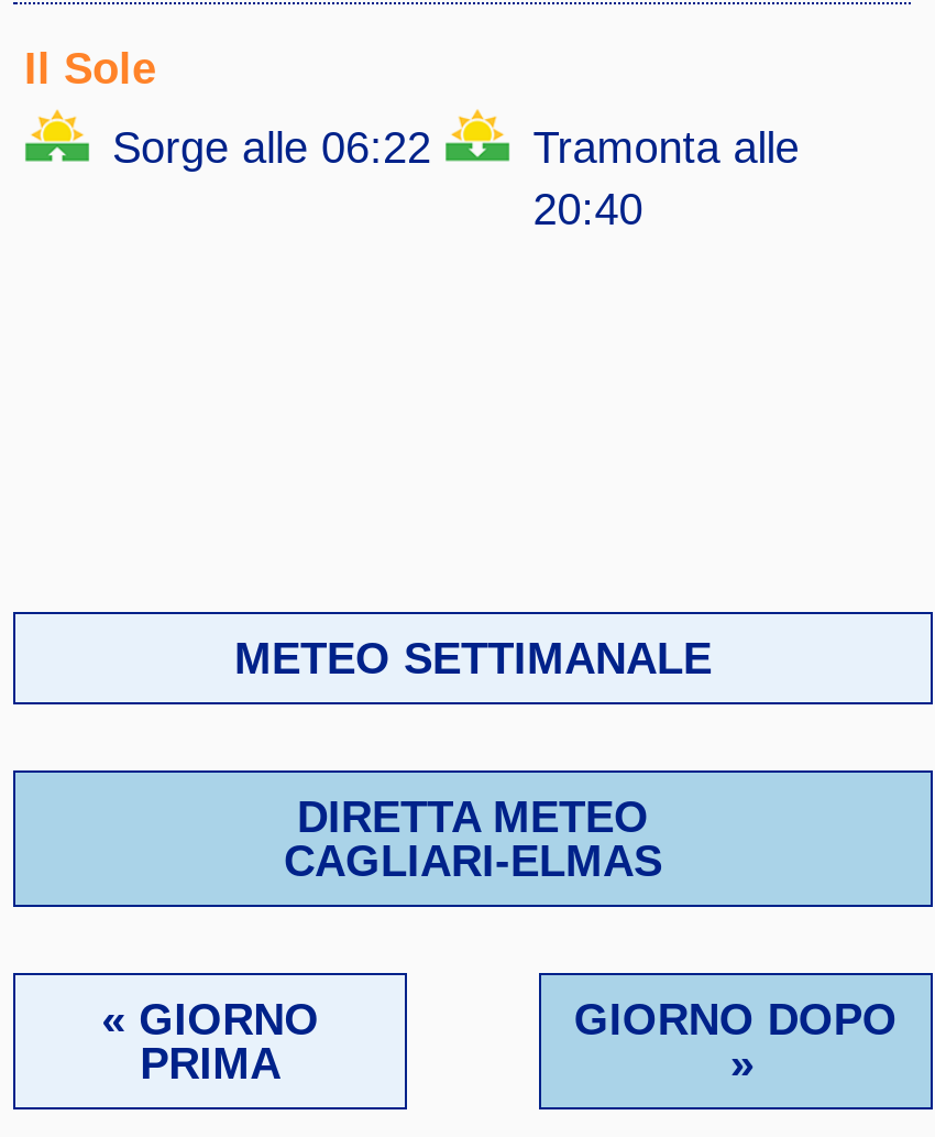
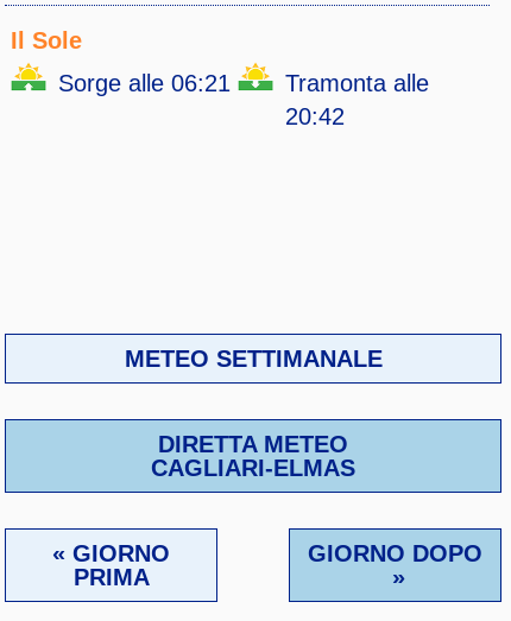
- Sorge alle 06:22
+ Sorge alle 06:21

- 20:40
+ 20:42
